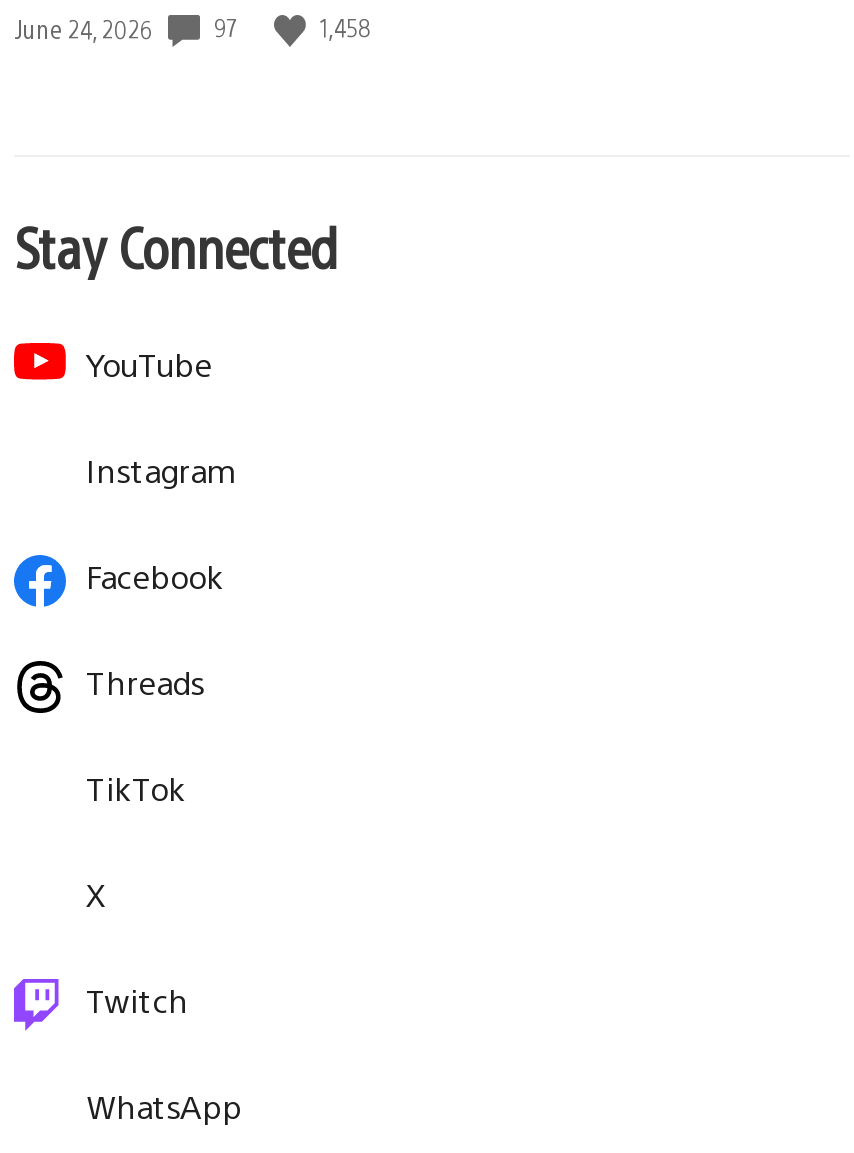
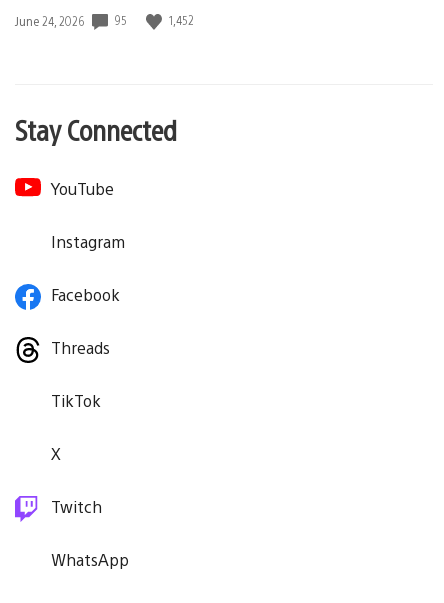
- 97
+ 95

- 1,458
+ 1,452
